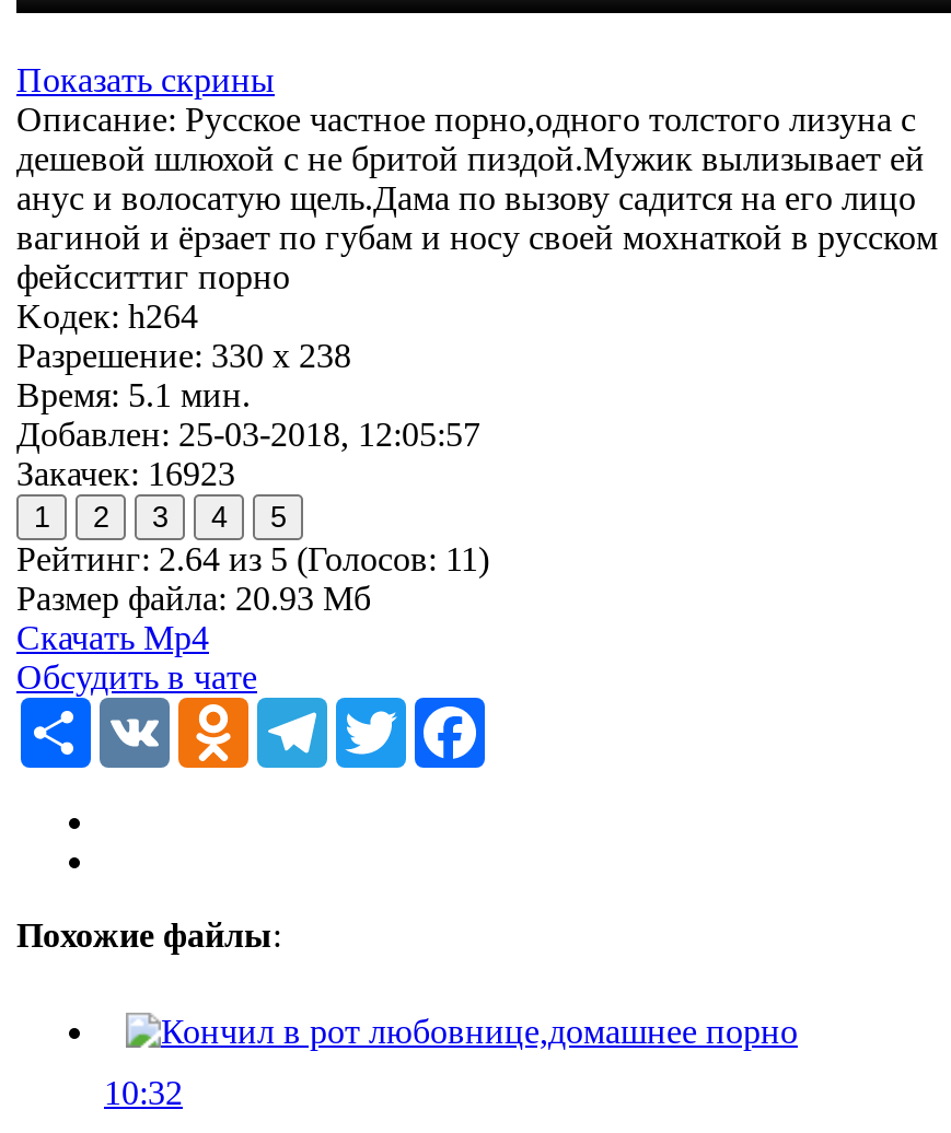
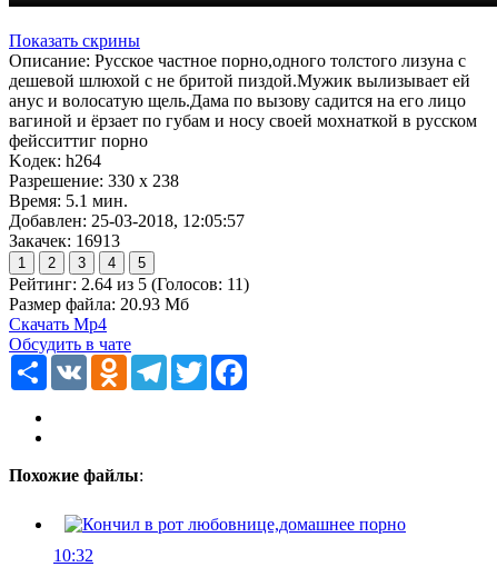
- Закачек: 16923
+ Закачек: 16913
